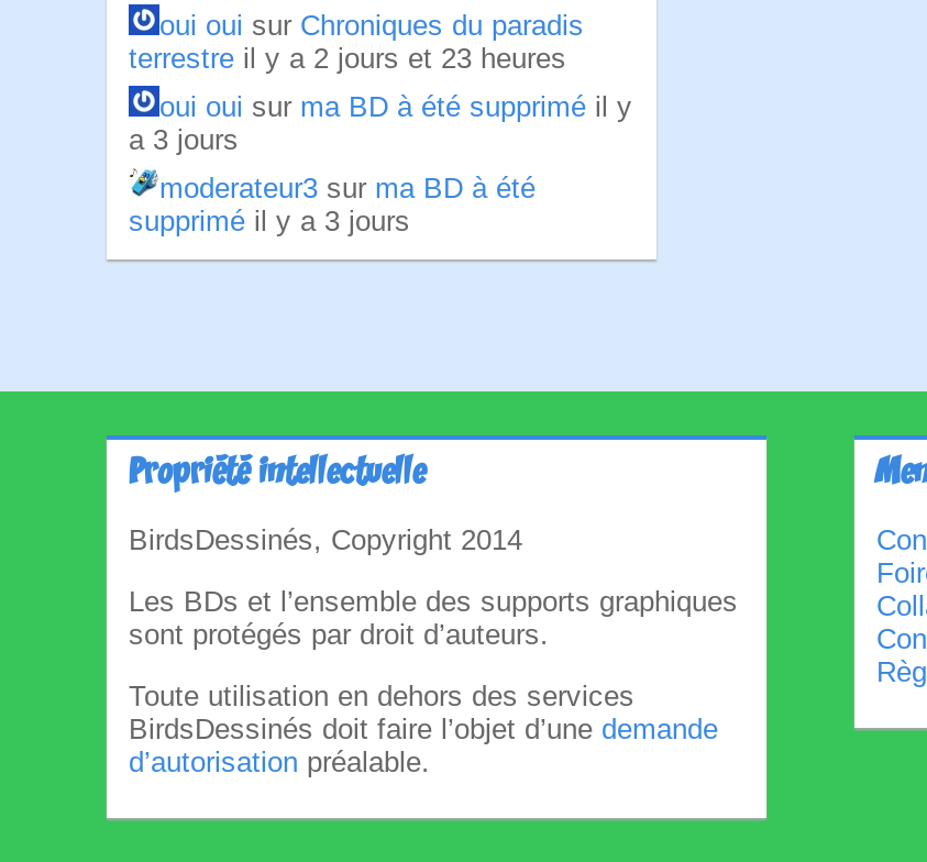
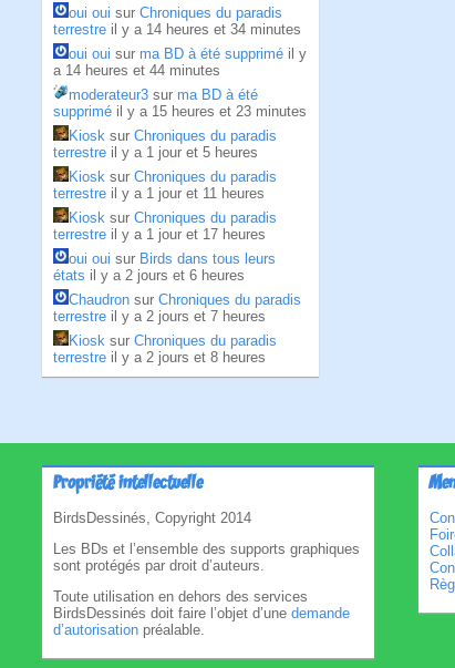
- terrestre il y a 2 jours et 23 heures
+ terrestre il y a 14 heures et 34 minutes

- a 3 jours
+ a 14 heures et 44 minutes

- supprimé il y a 3 jours
+ supprimé il y a 15 heures et 23 minutes
+ Kiosk sur Chroniques du paradis
+ terrestre il y a 1 jour et 5 heures
+ Kiosk sur Chroniques du paradis
+ terrestre il y a 1 jour et 11 heures
+ Kiosk sur Chroniques du paradis
+ terrestre il y a 1 jour et 17 heures
+ oui oui sur Birds dans tous leurs
+ états il y a 2 jours et 6 heures
+ Chaudron sur Chroniques du paradis
+ terrestre il y a 2 jours et 7 heures
+ Kiosk sur Chroniques du paradis
+ terrestre il y a 2 jours et 8 heures
